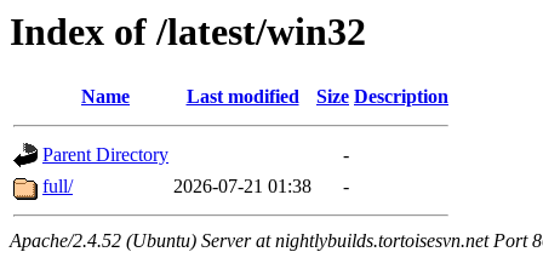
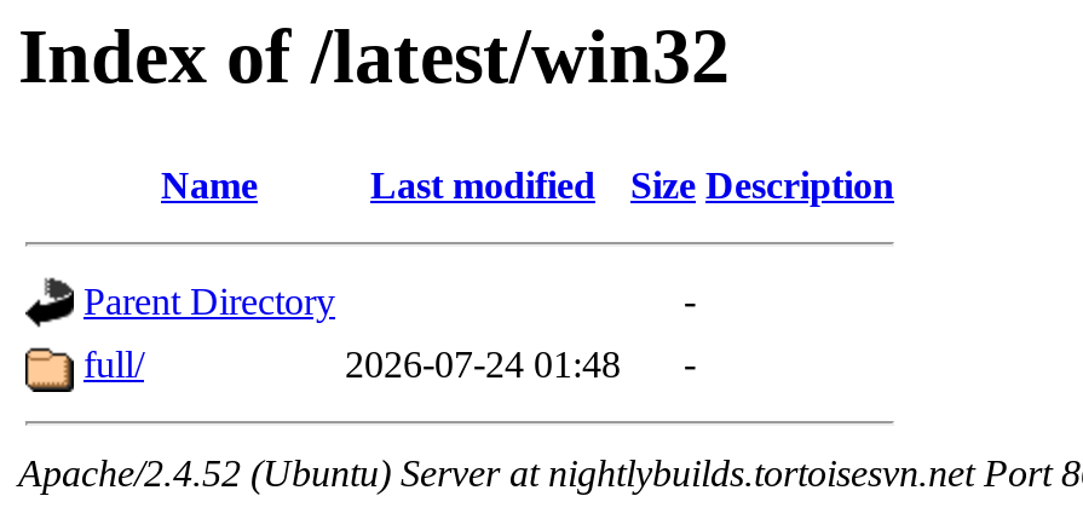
- 2026-07-21 01:38
+ 2026-07-24 01:48
